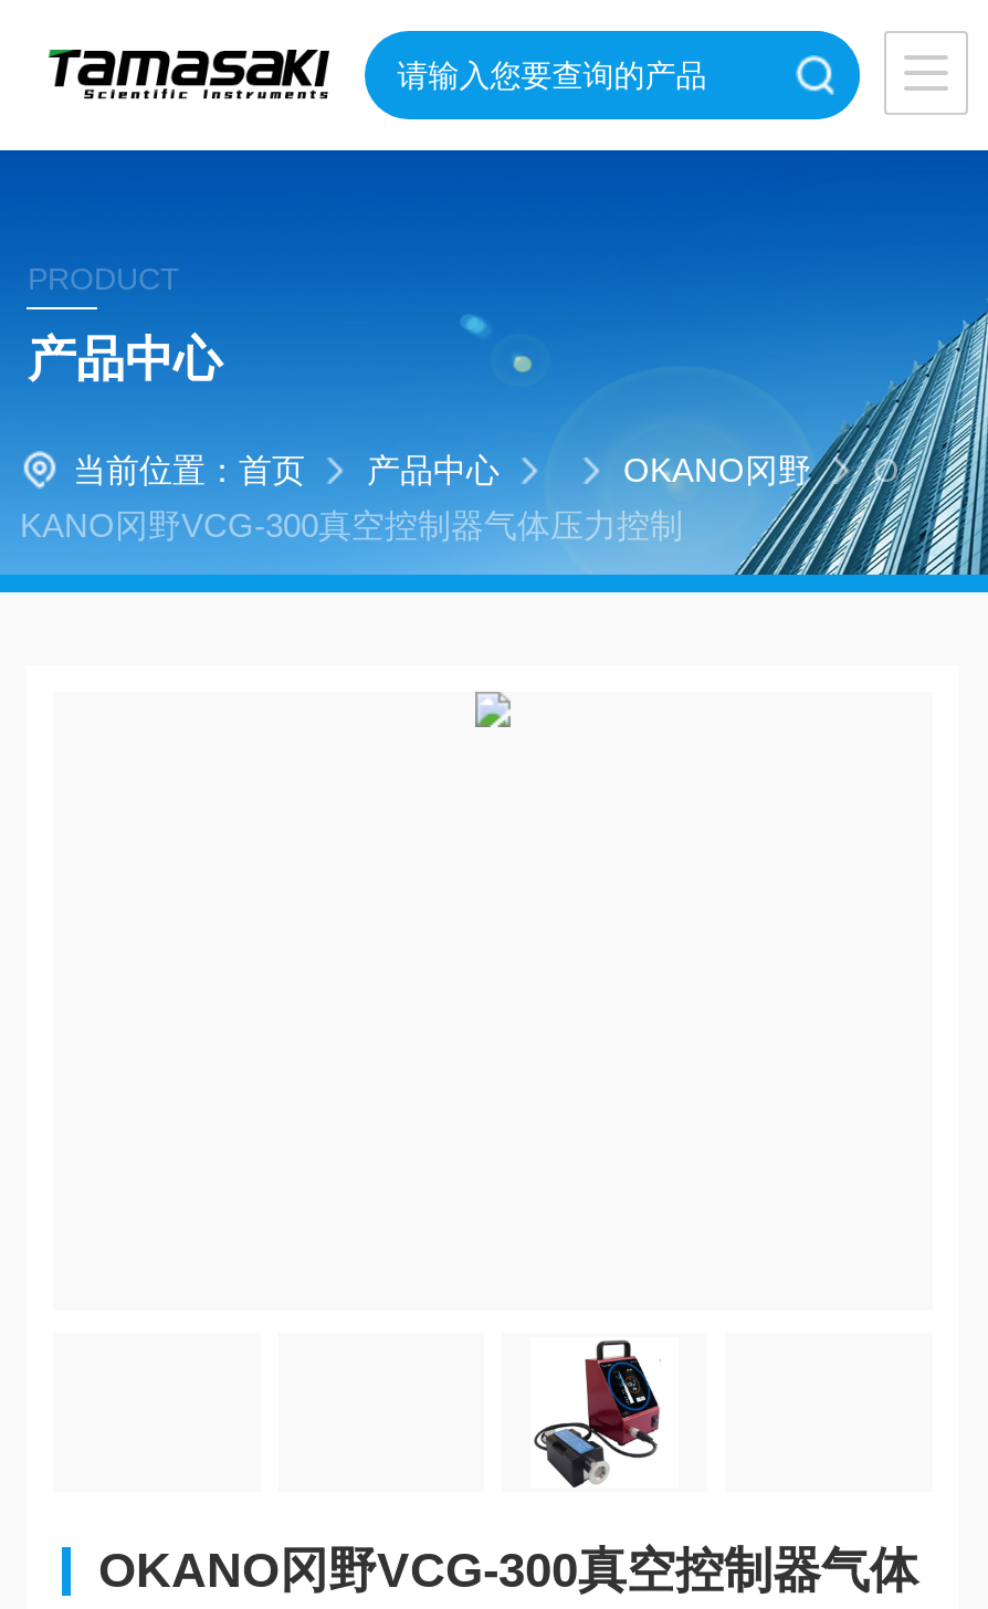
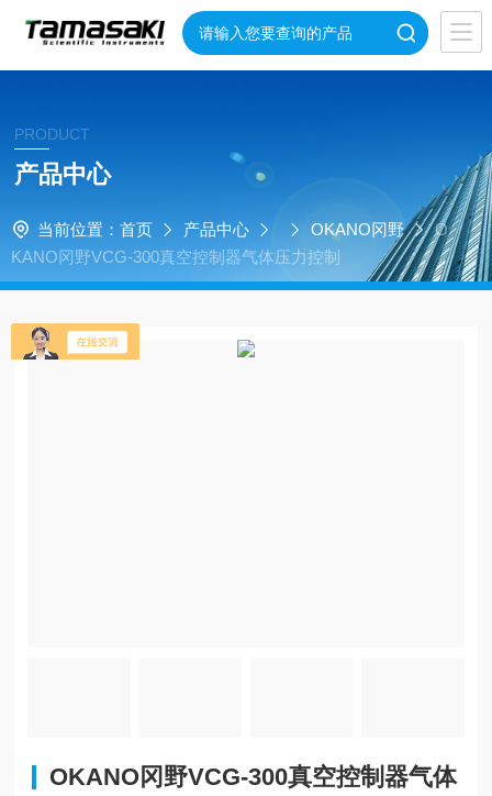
+ [image]

- [image]
